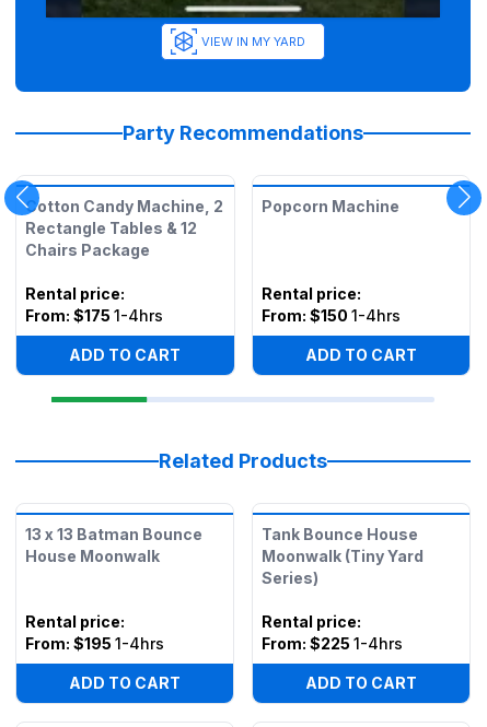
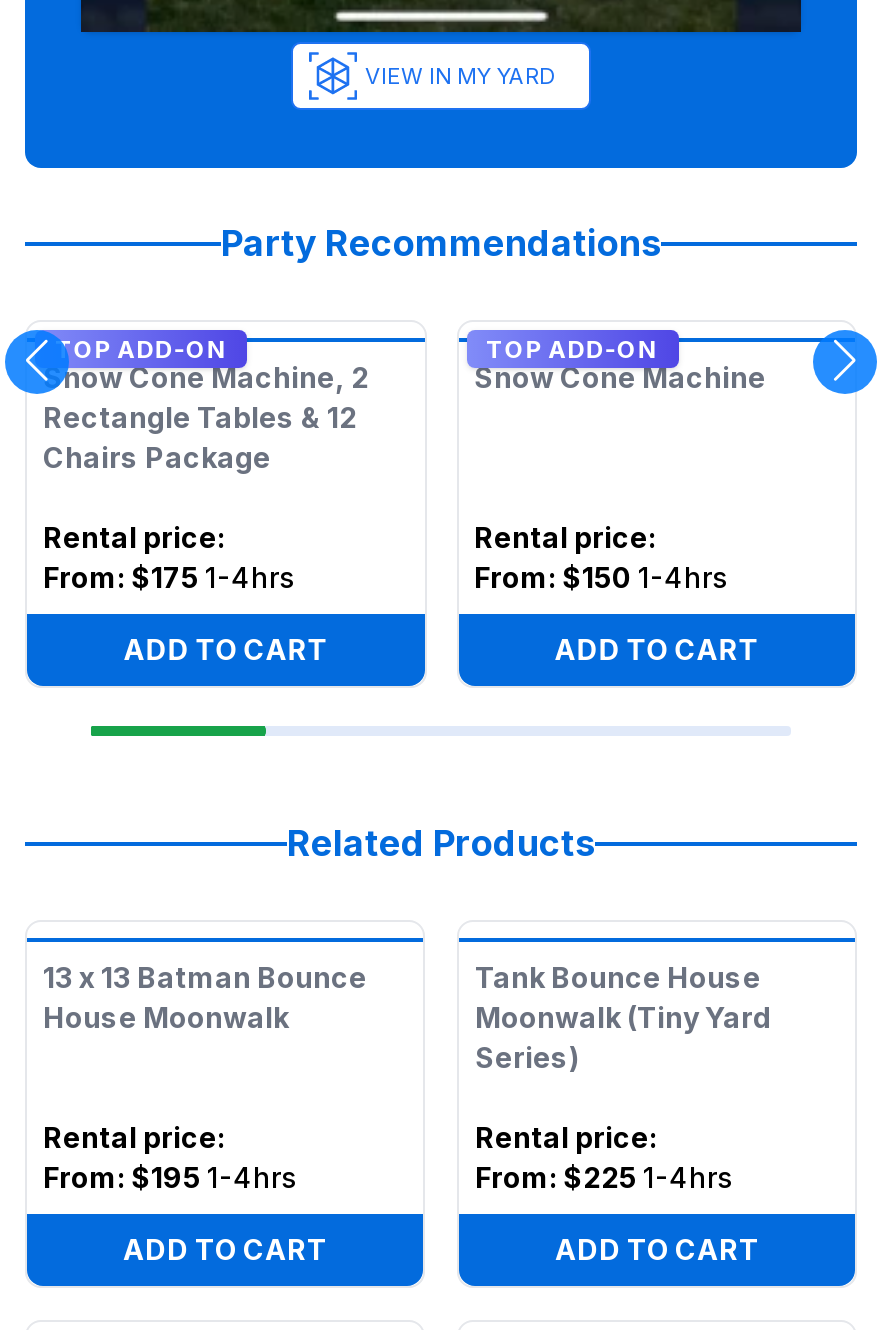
- Cotton Candy Machine, 2
+ TOP ADD-ON
+ Snow Cone Machine, 2

- Popcorn Machine
+ TOP ADD-ON
+ Snow Cone Machine
